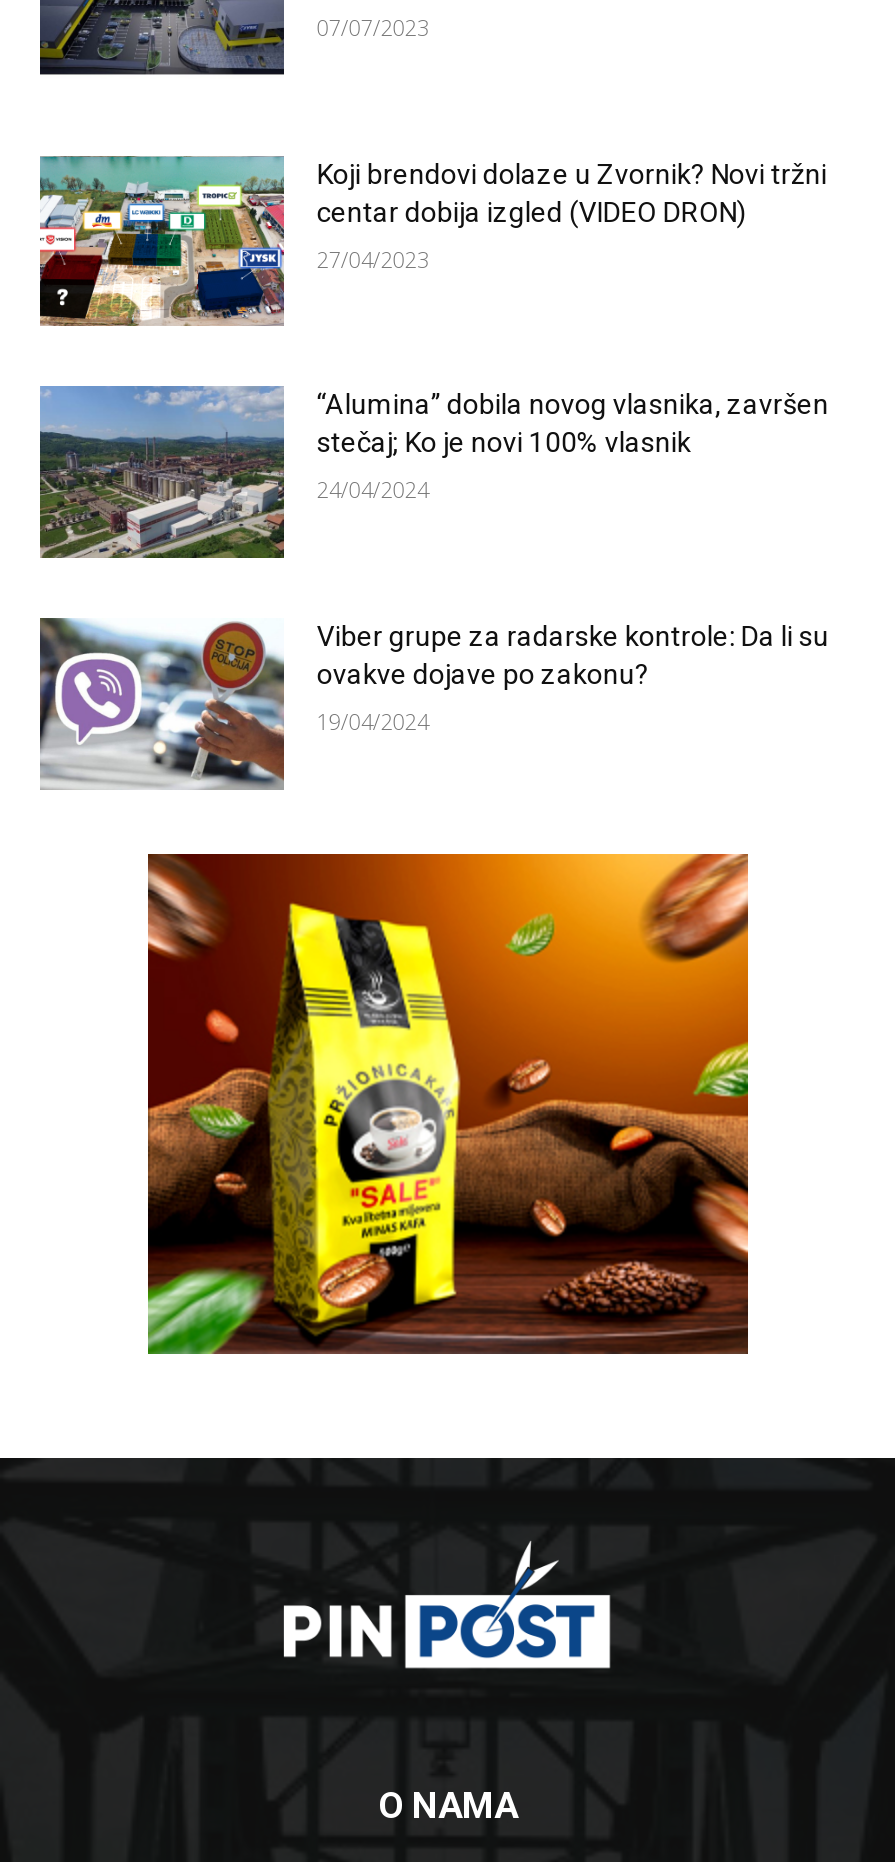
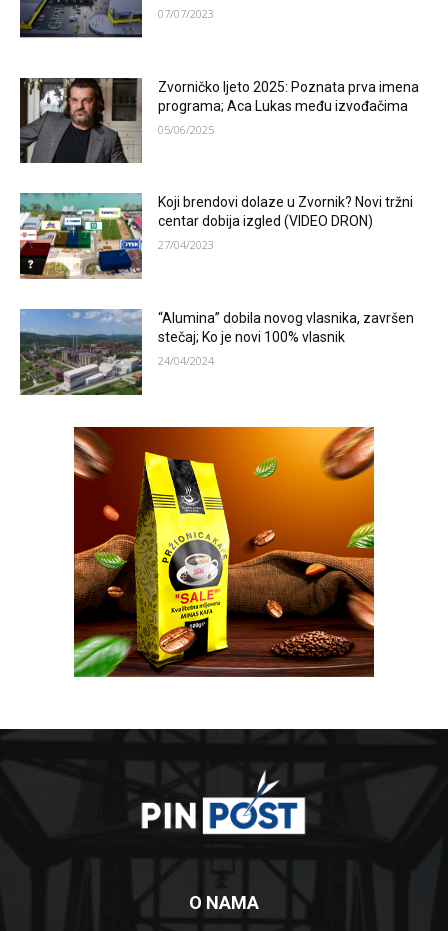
+ [image]
+ Zvorničko ljeto 2025: Poznata prva imena
+ programa; Aca Lukas među izvođačima
+ 05/06/2025

moved down: [image] | Koji brendovi dolaze u Zvornik? Novi tržni | centar dobija izgled (VIDEO DRON) | 27/04/2023 | “Alumina” dobila novog vlasnika, završen | stečaj; Ko je novi 100% vlasnik | 24/04/2024

- [image]
- Viber grupe za radarske kontrole: Da li su
- ovakve dojave po zakonu?
- 19/04/2024
